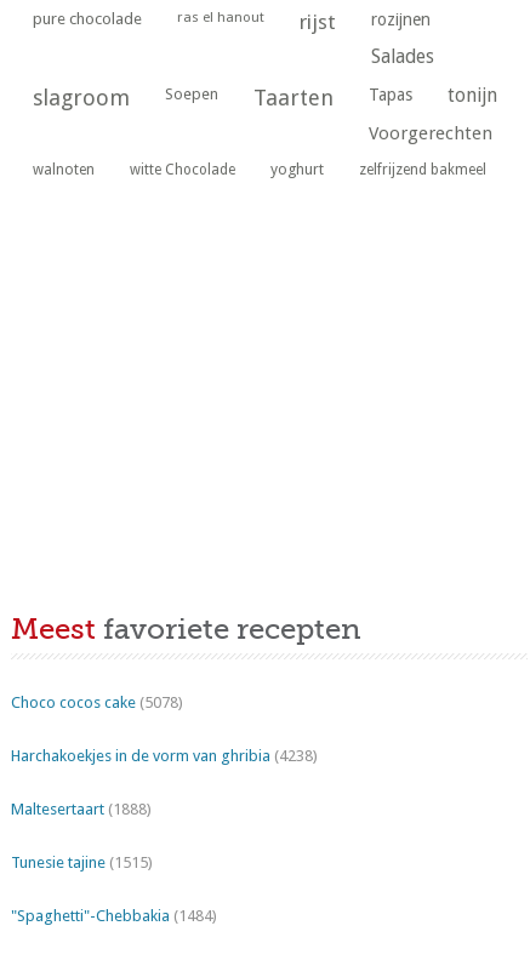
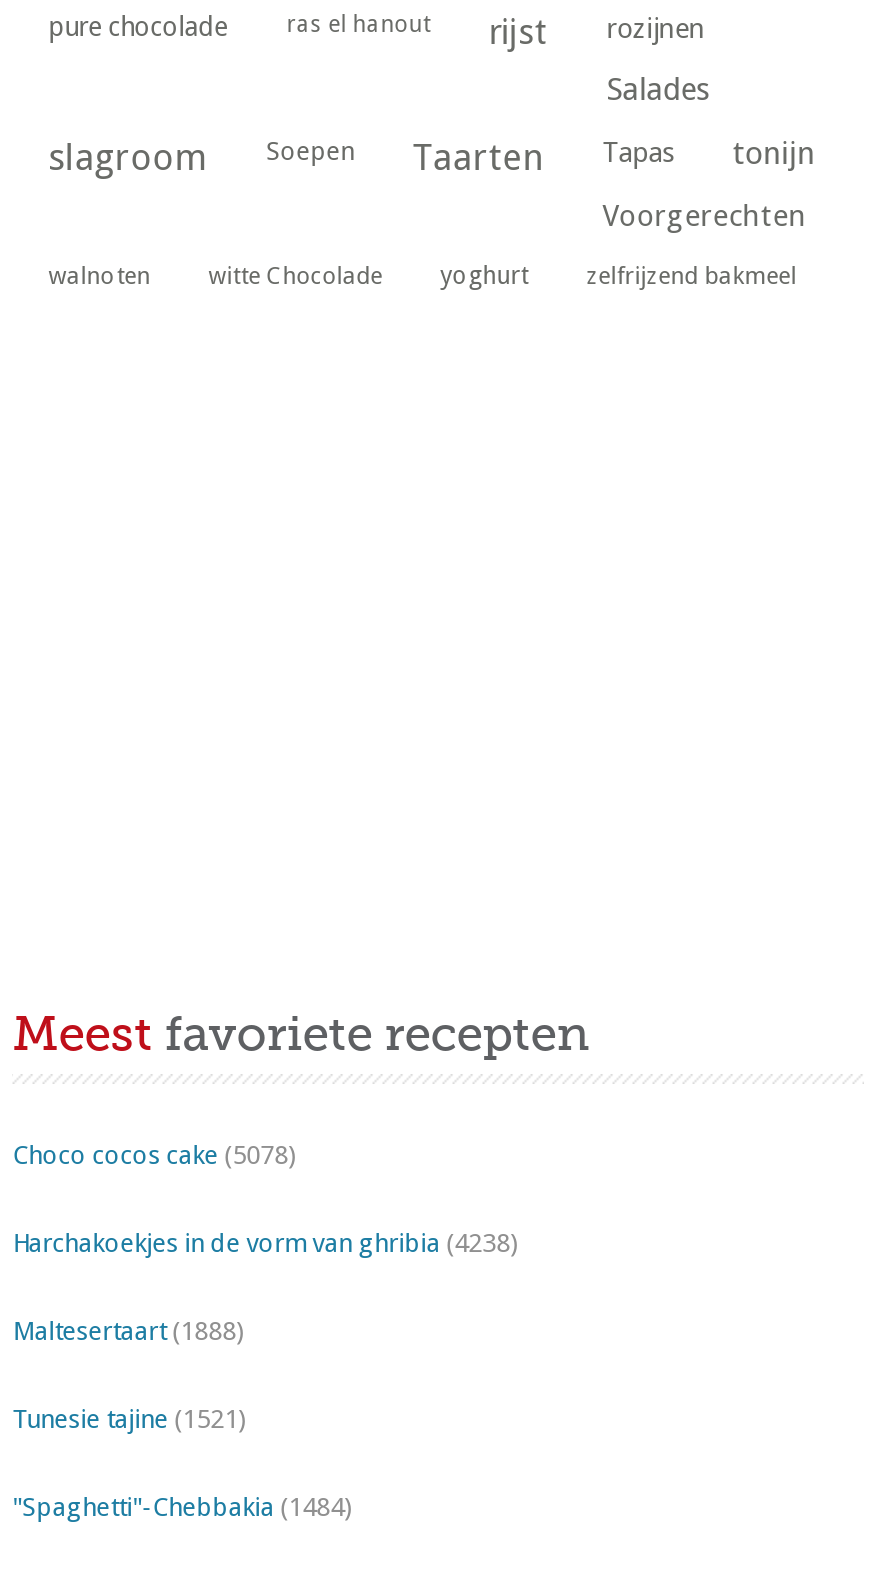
- Tunesie tajine (1515)
+ Tunesie tajine (1521)
